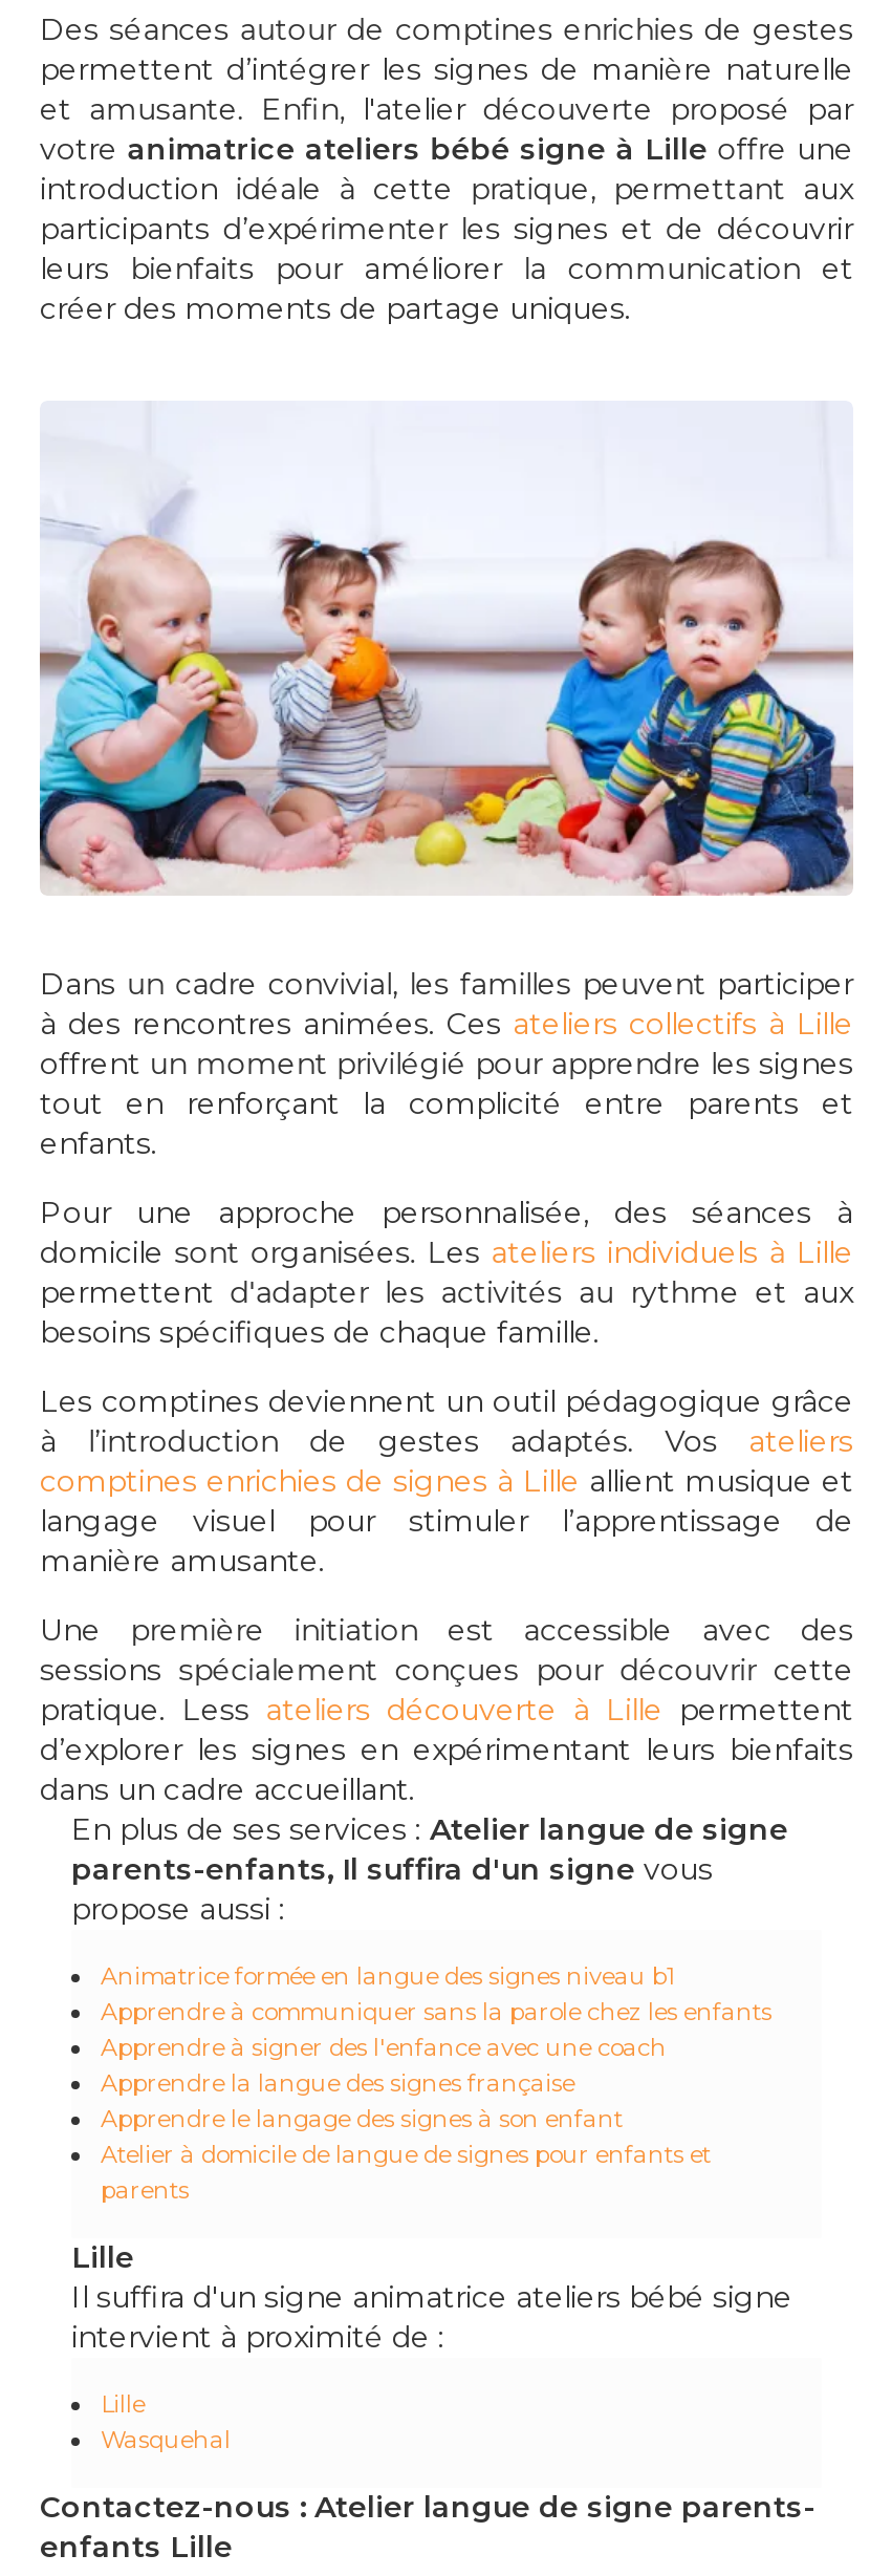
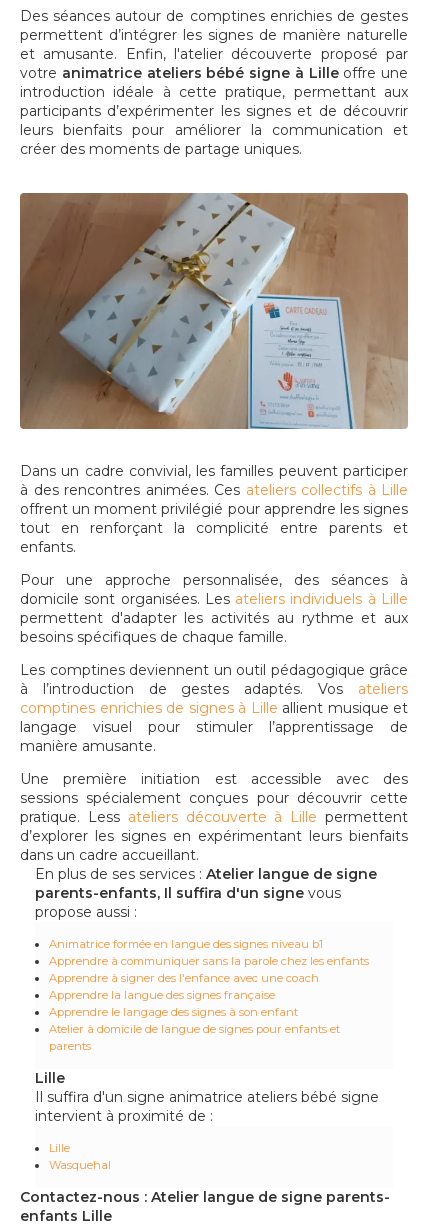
- [image]
+ [image]
